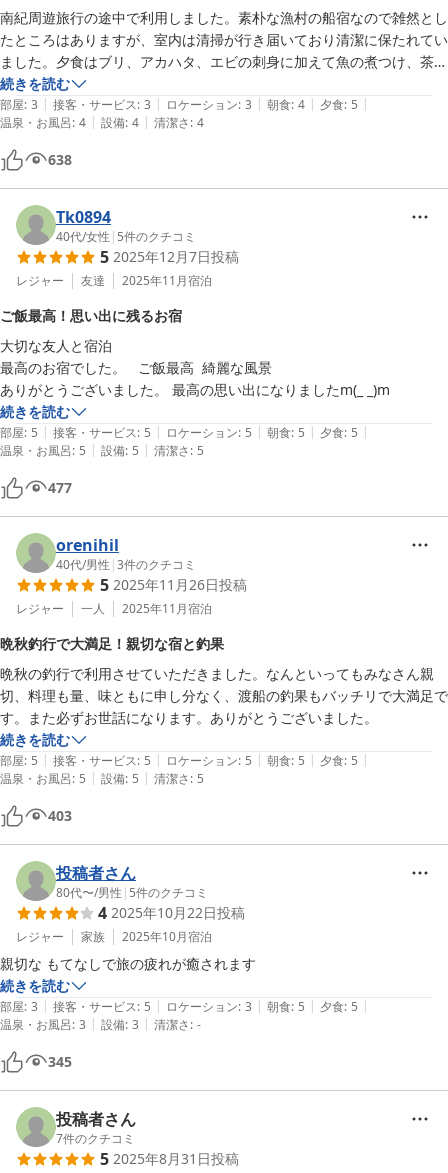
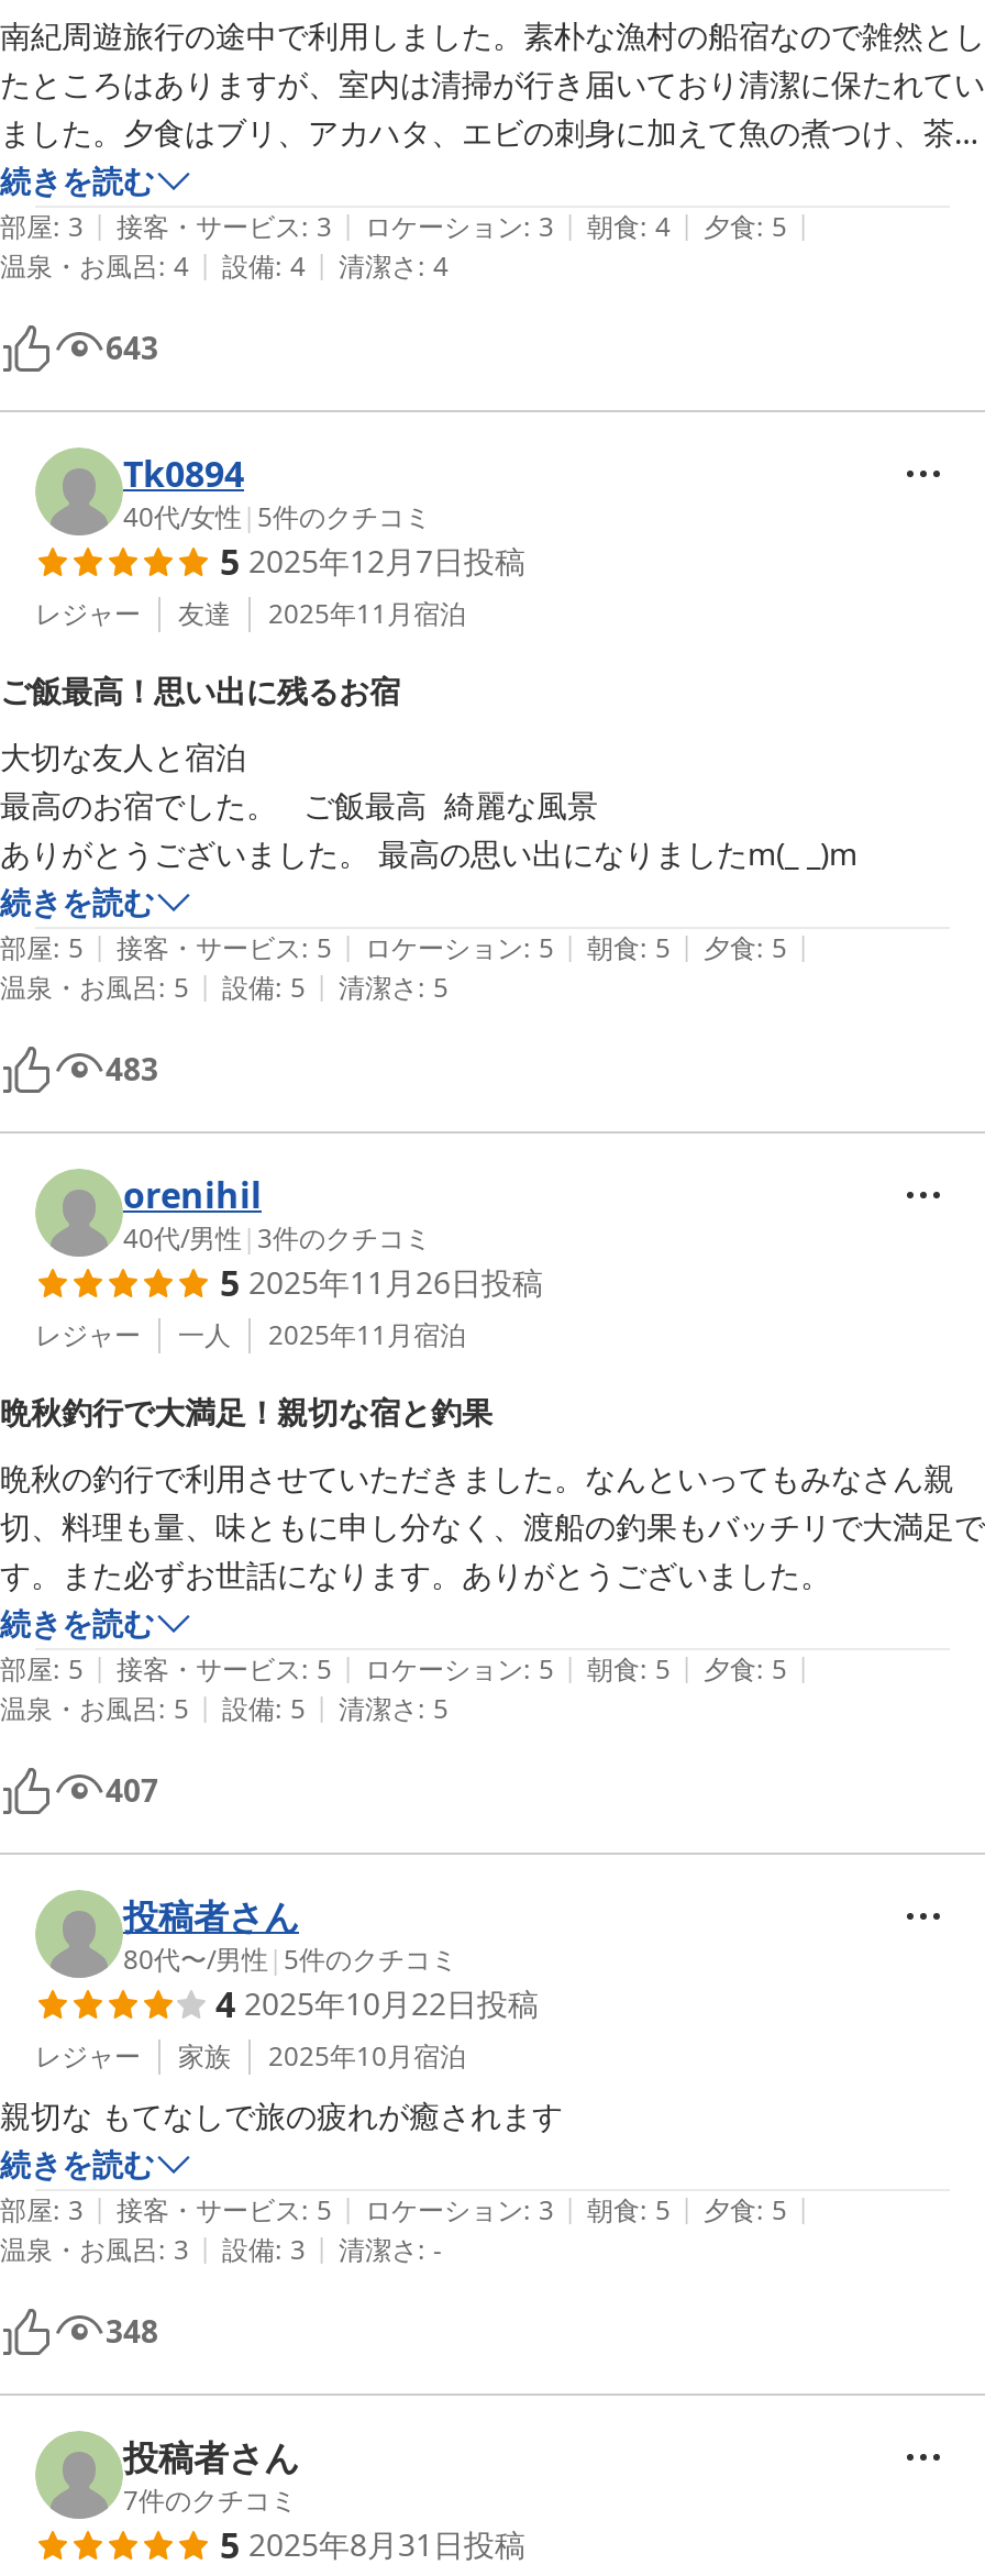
- 638
+ 643

- 477
+ 483

- 403
+ 407

- 345
+ 348
